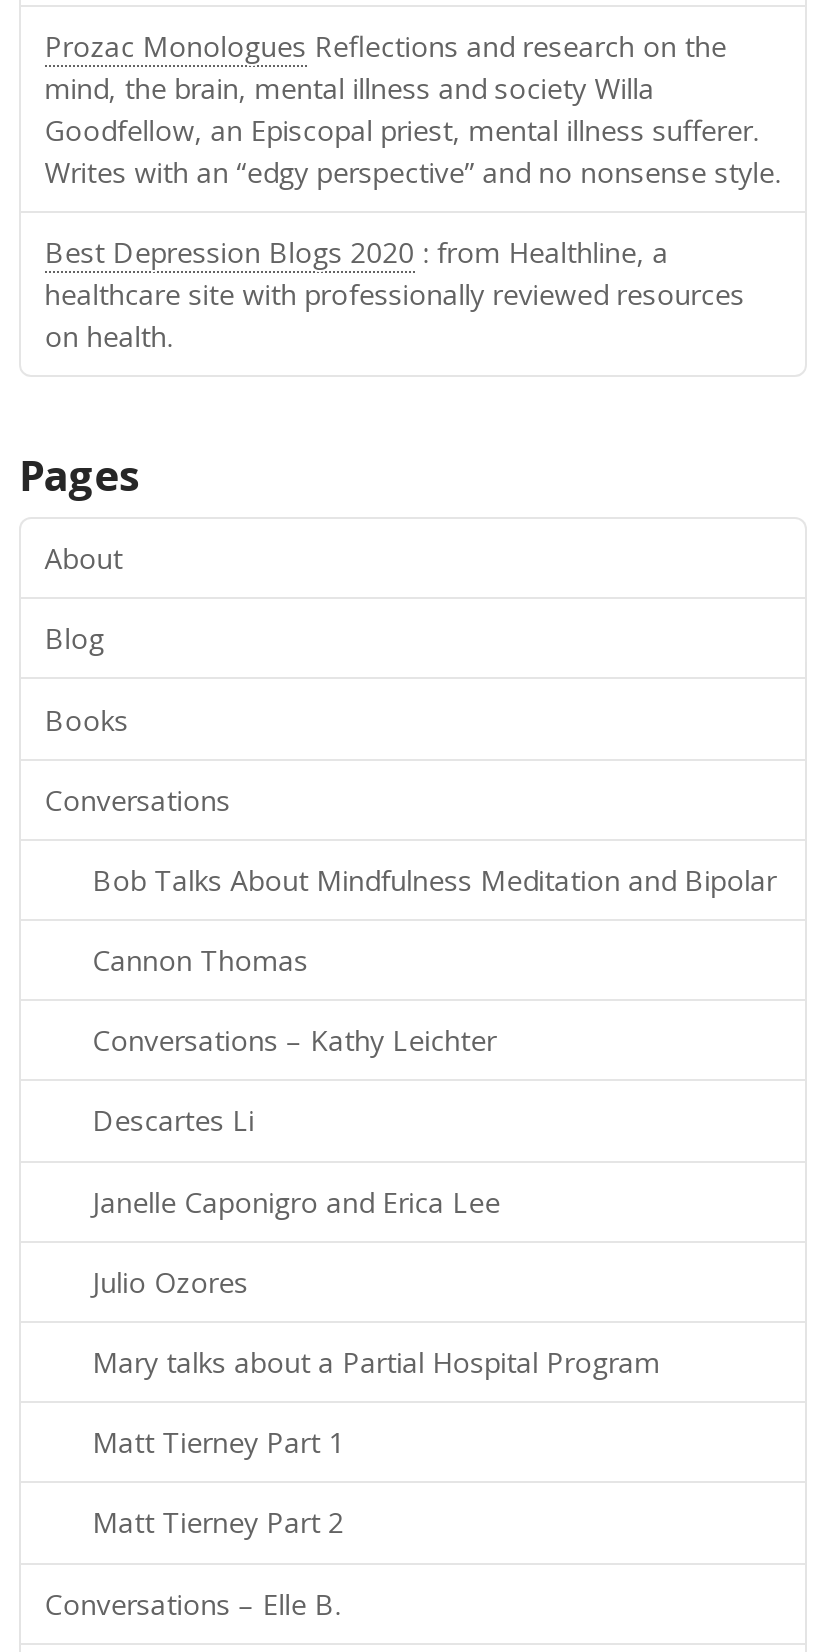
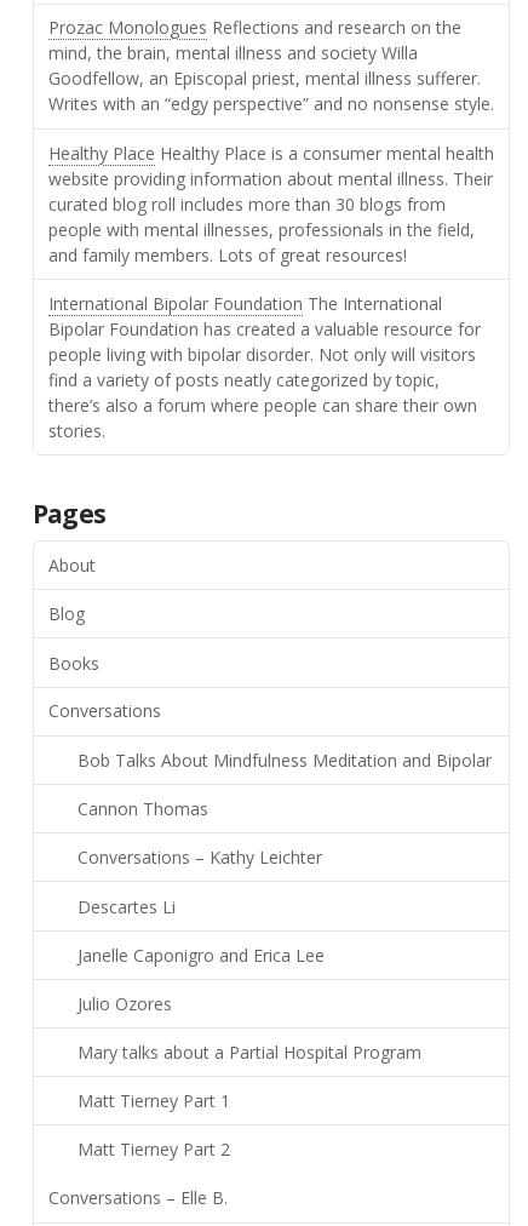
- Best Depression Blogs 2020: from Healthline, a
- healthcare site with professionally reviewed resources
- on health.
+ Healthy Place Healthy Place is a consumer mental health
+ website providing information about mental illness. Their
+ curated blog roll includes more than 30 blogs from
+ people with mental illnesses, professionals in the field,
+ and family members. Lots of great resources!
+ International Bipolar Foundation The International
+ Bipolar Foundation has created a valuable resource for
+ people living with bipolar disorder. Not only will visitors
+ find a variety of posts neatly categorized by topic,
+ there’s also a forum where people can share their own
+ stories.
